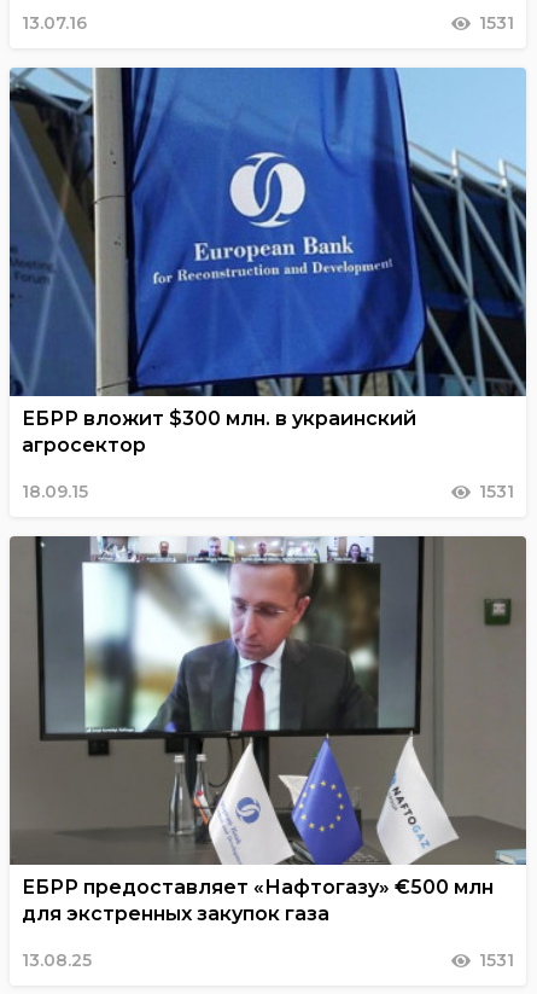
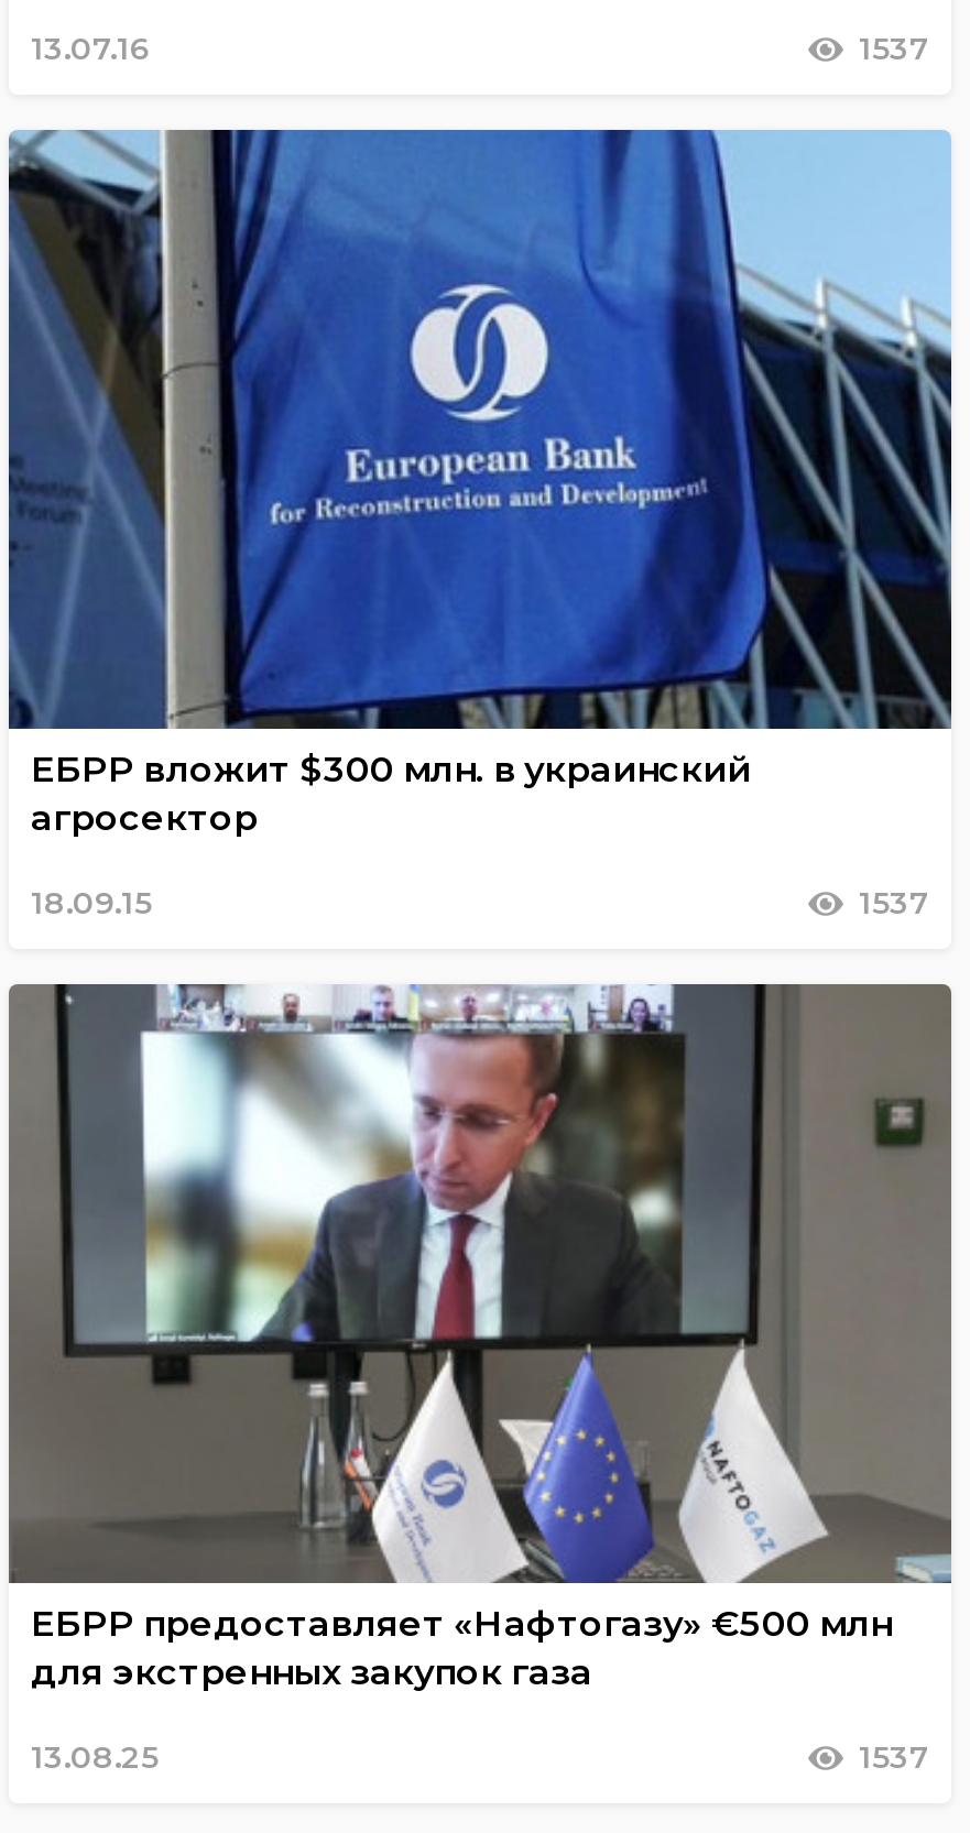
- 1531
+ 1537

- 1531
+ 1537

- 1531
+ 1537
